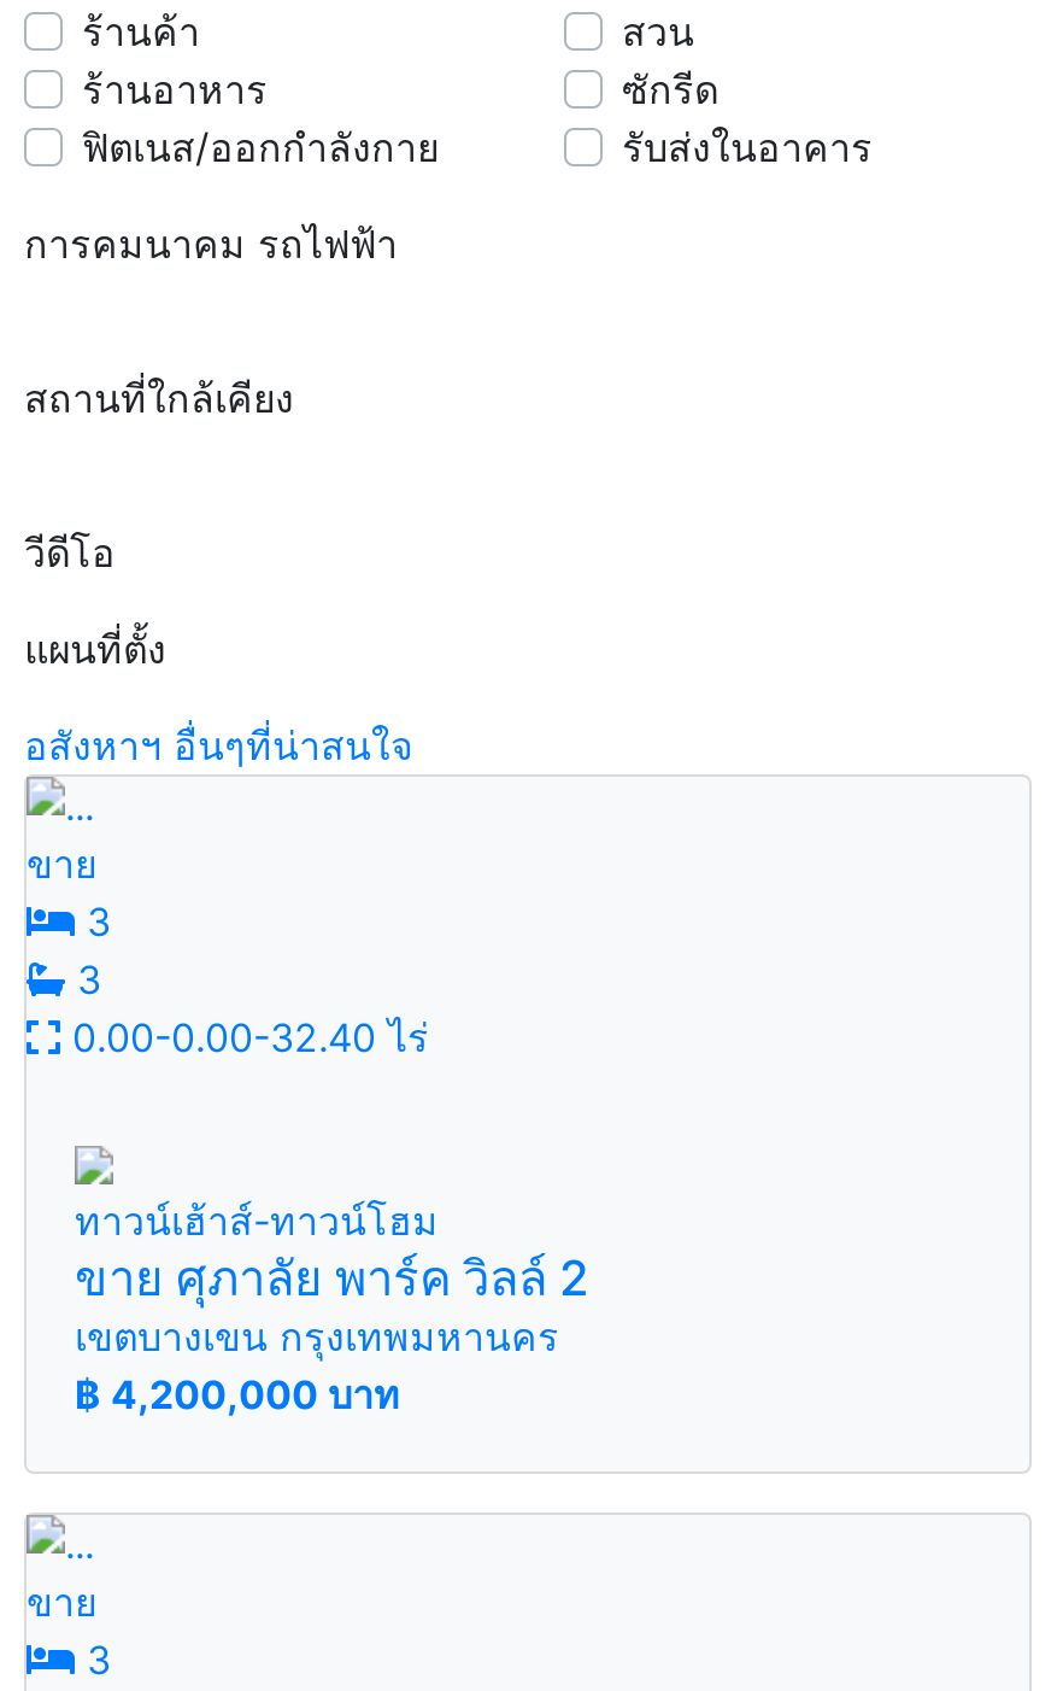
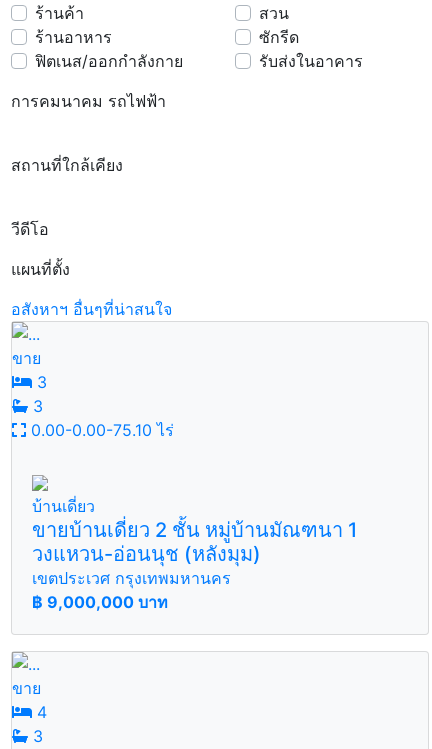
- 0.00-0.00-32.40 ไร่
+ 0.00-0.00-75.10 ไร่

- ทาวน์เฮ้าส์-ทาวน์โฮม
- ขาย ศุภาลัย พาร์ค วิลล์ 2
- เขตบางเขน กรุงเทพมหานคร
- ฿4,200,000 บาท
+ บ้านเดี่ยว
+ ขายบ้านเดี่ยว 2 ชั้น หมู่บ้านมัณฑนา 1
+ วงแหวน-อ่อนนุช (หลังมุม)
+ เขตประเวศ กรุงเทพมหานคร
+ ฿9,000,000 บาท

+ 4
